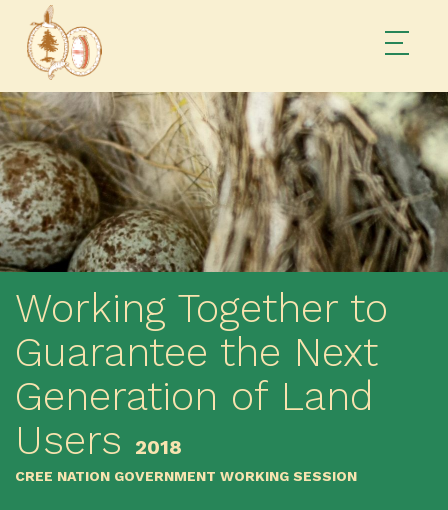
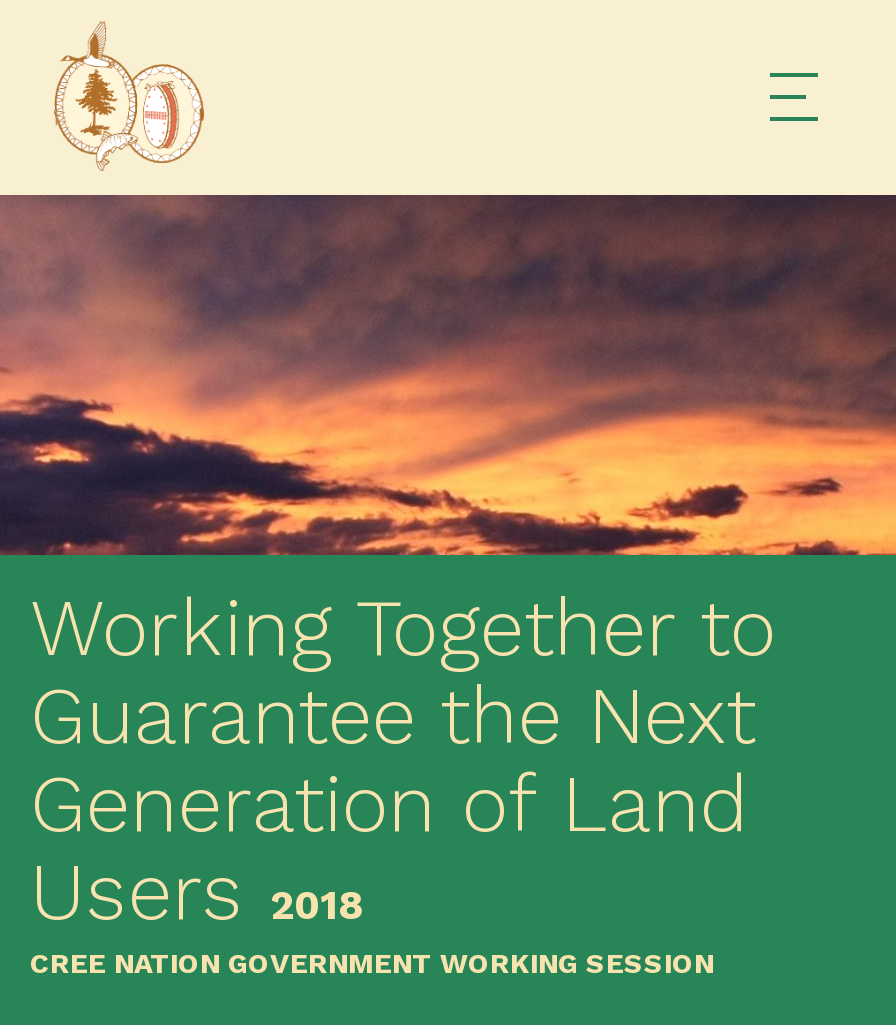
- [image]
+ [image]
